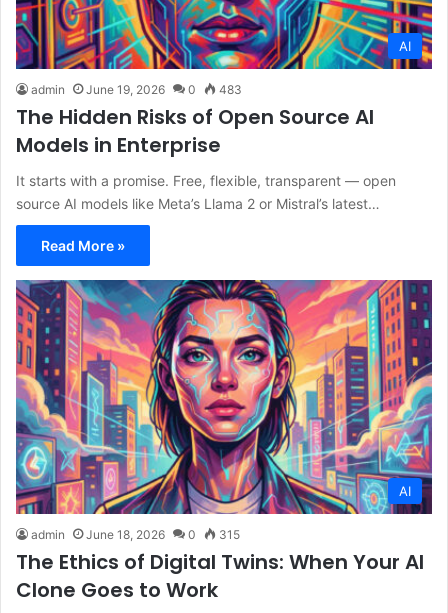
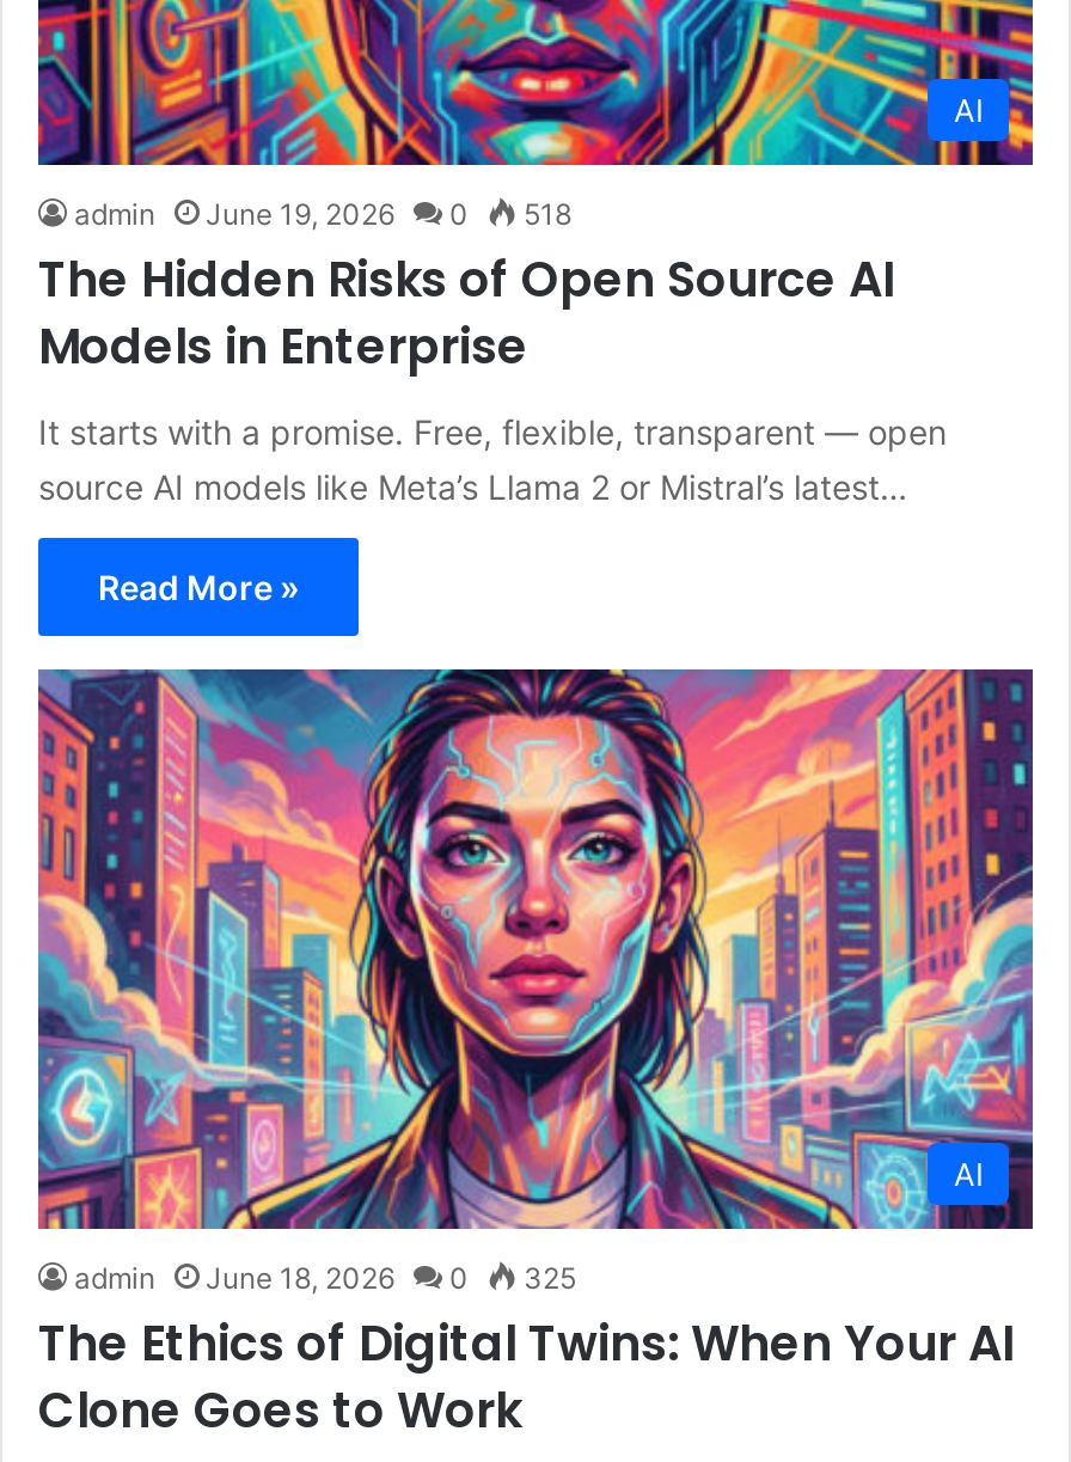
- admin June 19, 2026 0 483
+ admin June 19, 2026 0 518

- admin June 18, 2026 0 315
+ admin June 18, 2026 0 325
